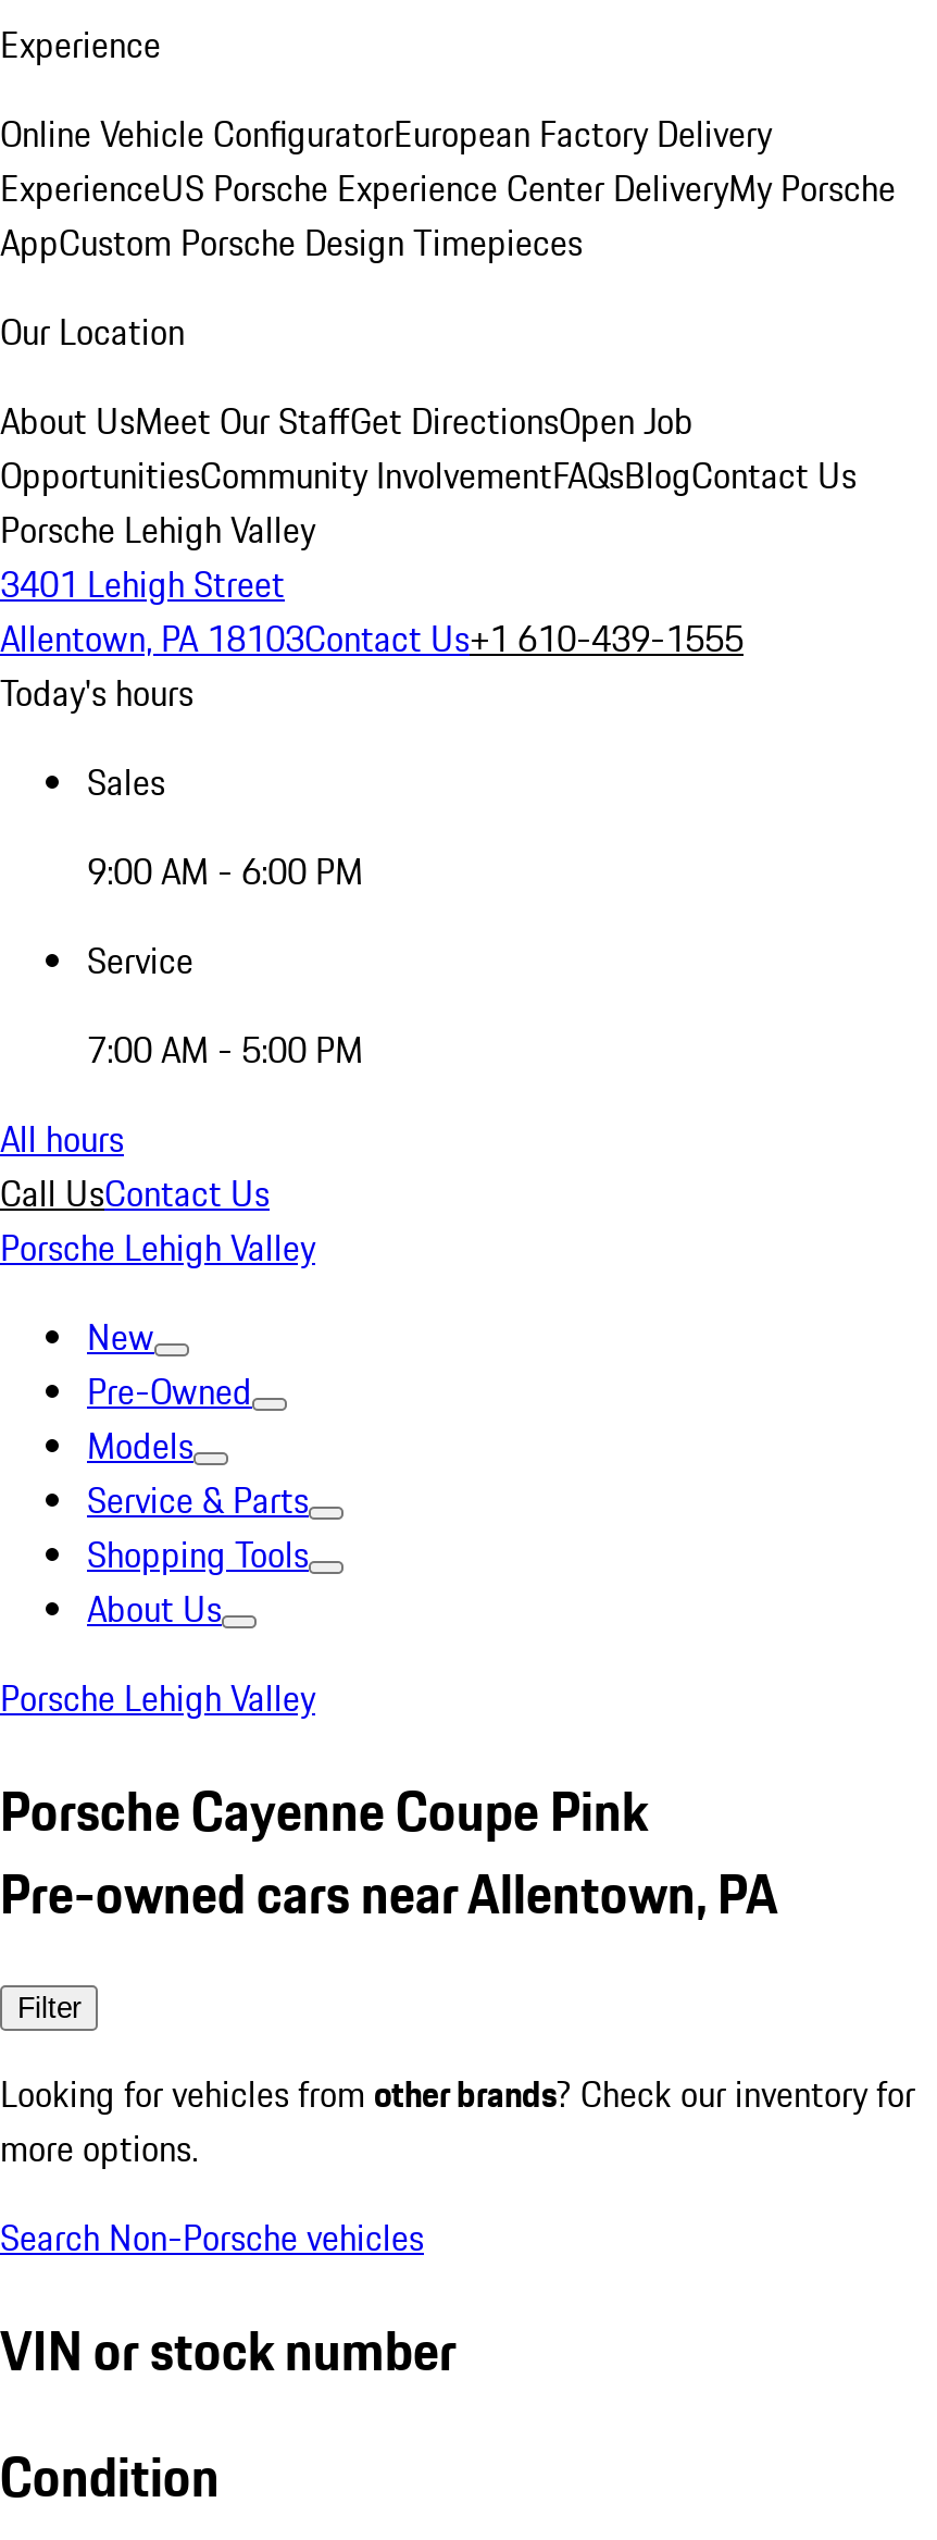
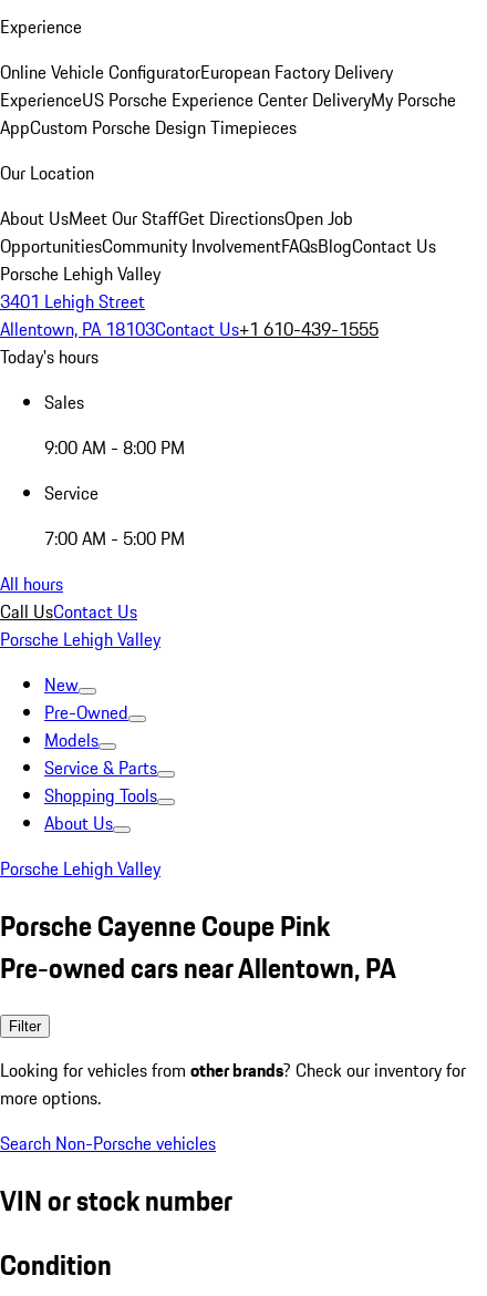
- 9:00 AM - 6:00 PM
+ 9:00 AM - 8:00 PM
